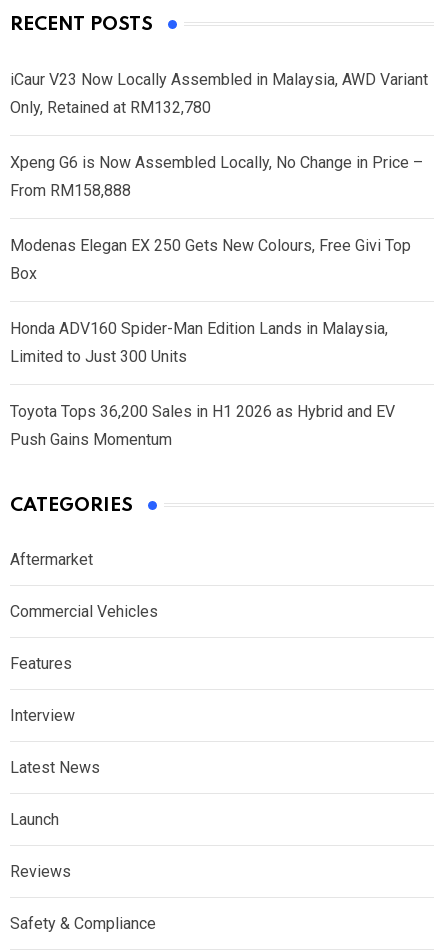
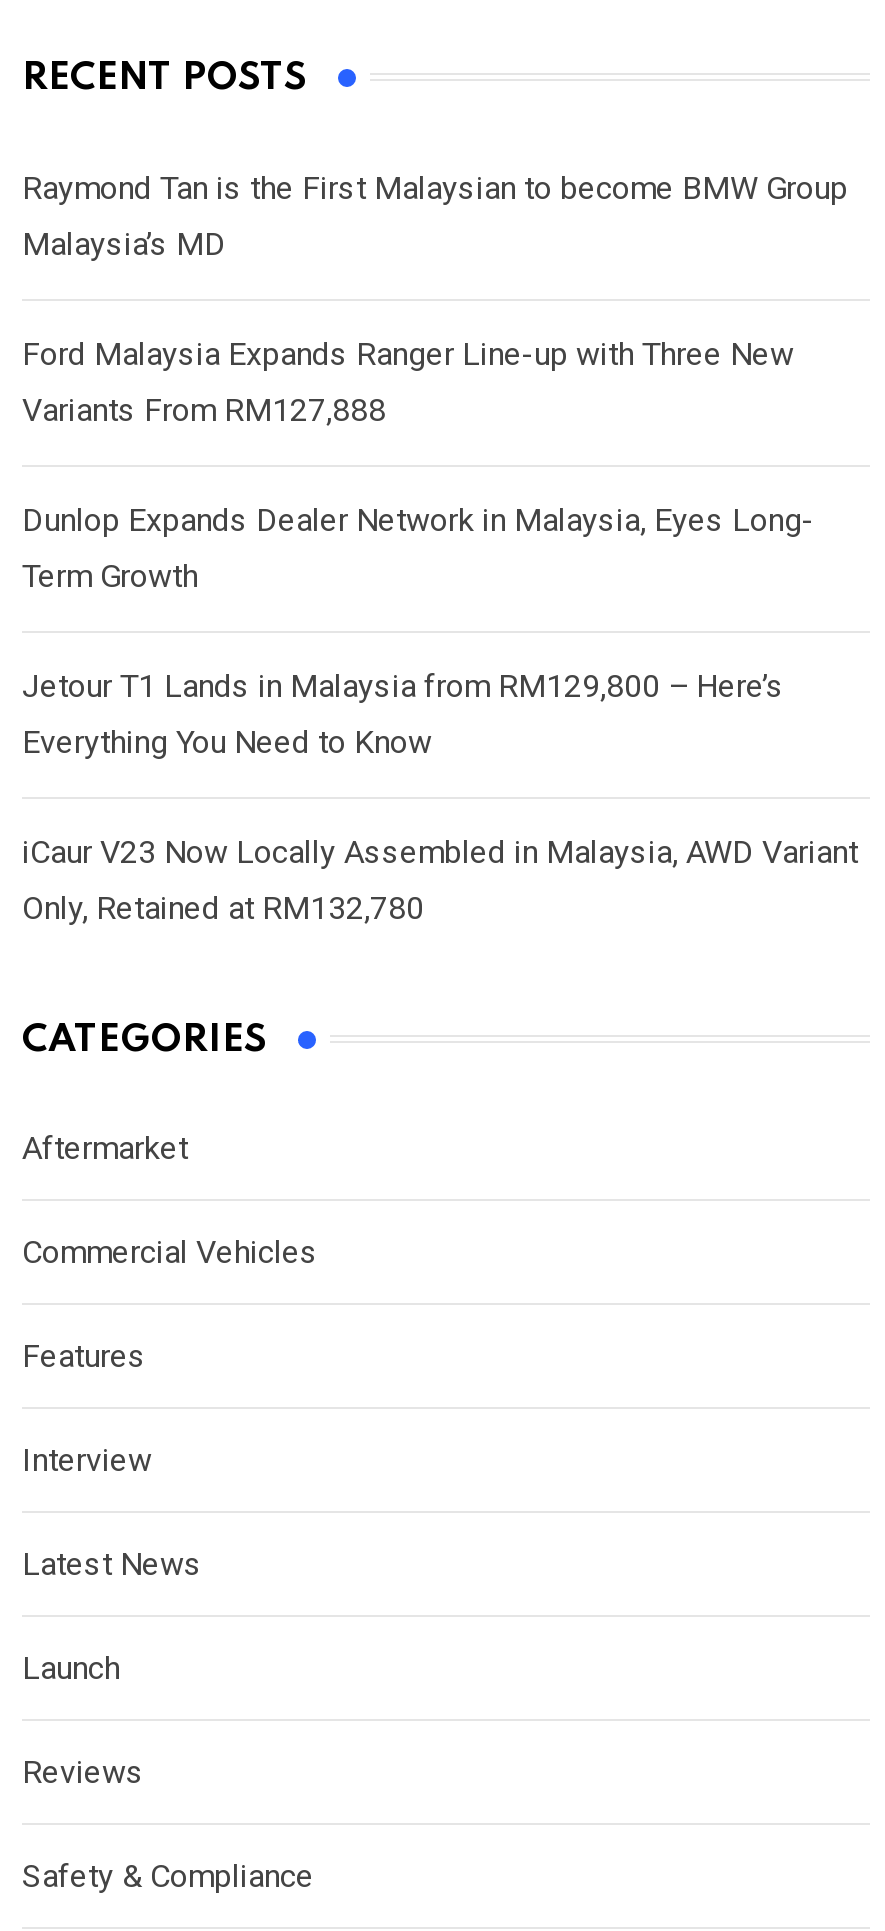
+ Raymond Tan is the First Malaysian to become BMW Group
+ Malaysia’s MD
+ Ford Malaysia Expands Ranger Line-up with Three New
+ Variants From RM127,888
+ Dunlop Expands Dealer Network in Malaysia, Eyes Long-
+ Term Growth
+ Jetour T1 Lands in Malaysia from RM129,800 – Here’s
+ Everything You Need to Know

moved down: iCaur V23 Now Locally Assembled in Malaysia, AWD Variant | Only, Retained at RM132,780

- Xpeng G6 is Now Assembled Locally, No Change in Price –
- From RM158,888
- Modenas Elegan EX 250 Gets New Colours, Free Givi Top
- Box
- Honda ADV160 Spider-Man Edition Lands in Malaysia,
- Limited to Just 300 Units
- Toyota Tops 36,200 Sales in H1 2026 as Hybrid and EV
- Push Gains Momentum
